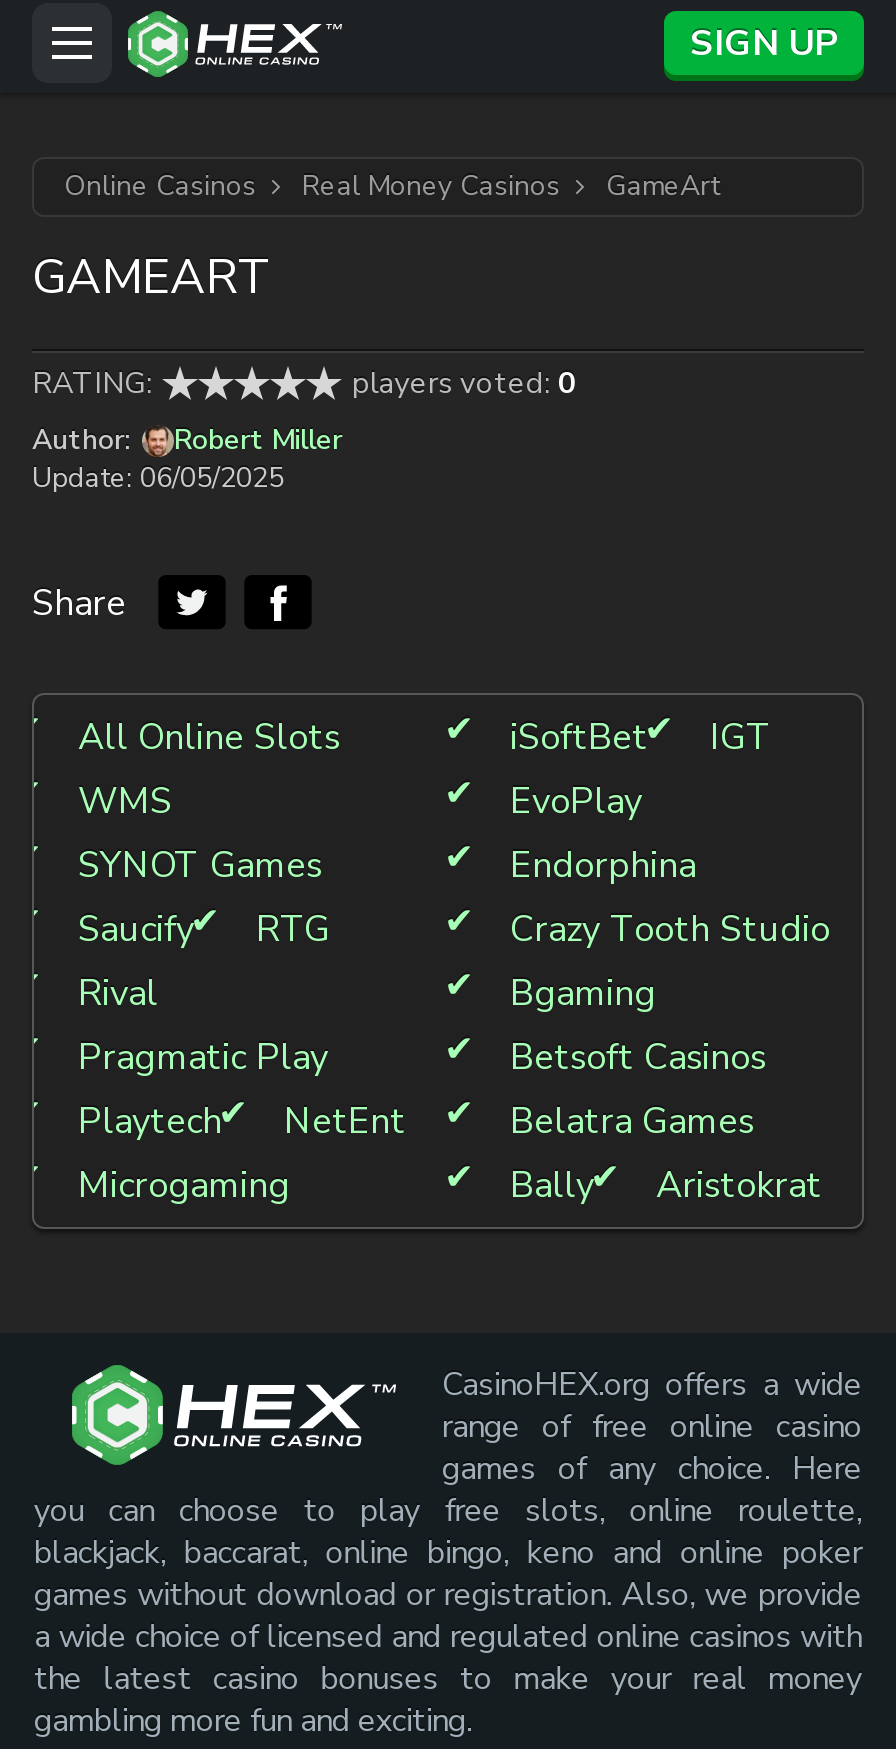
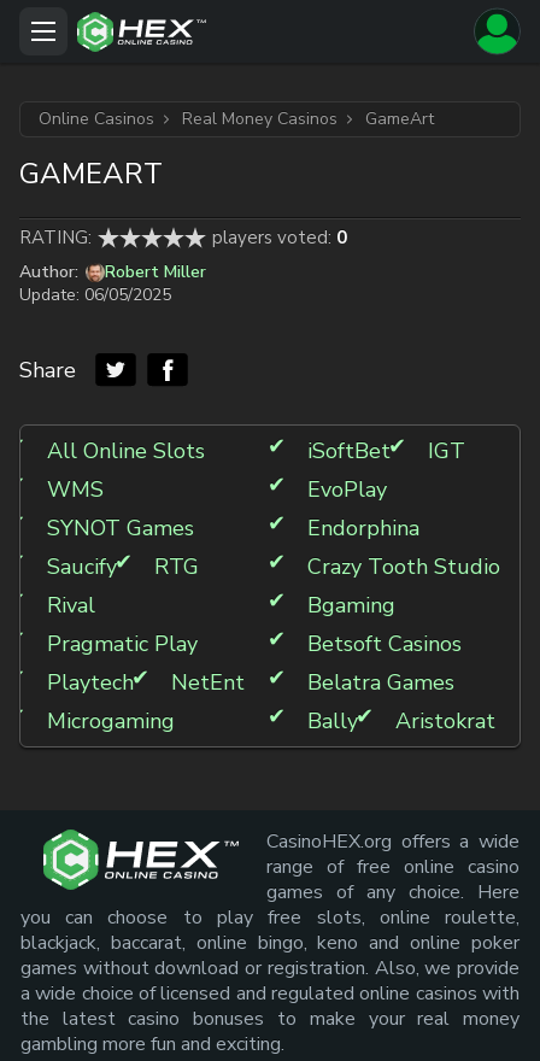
- SIGN UP
